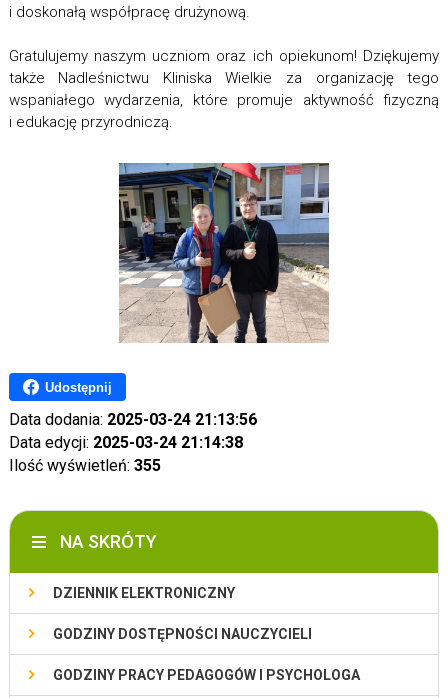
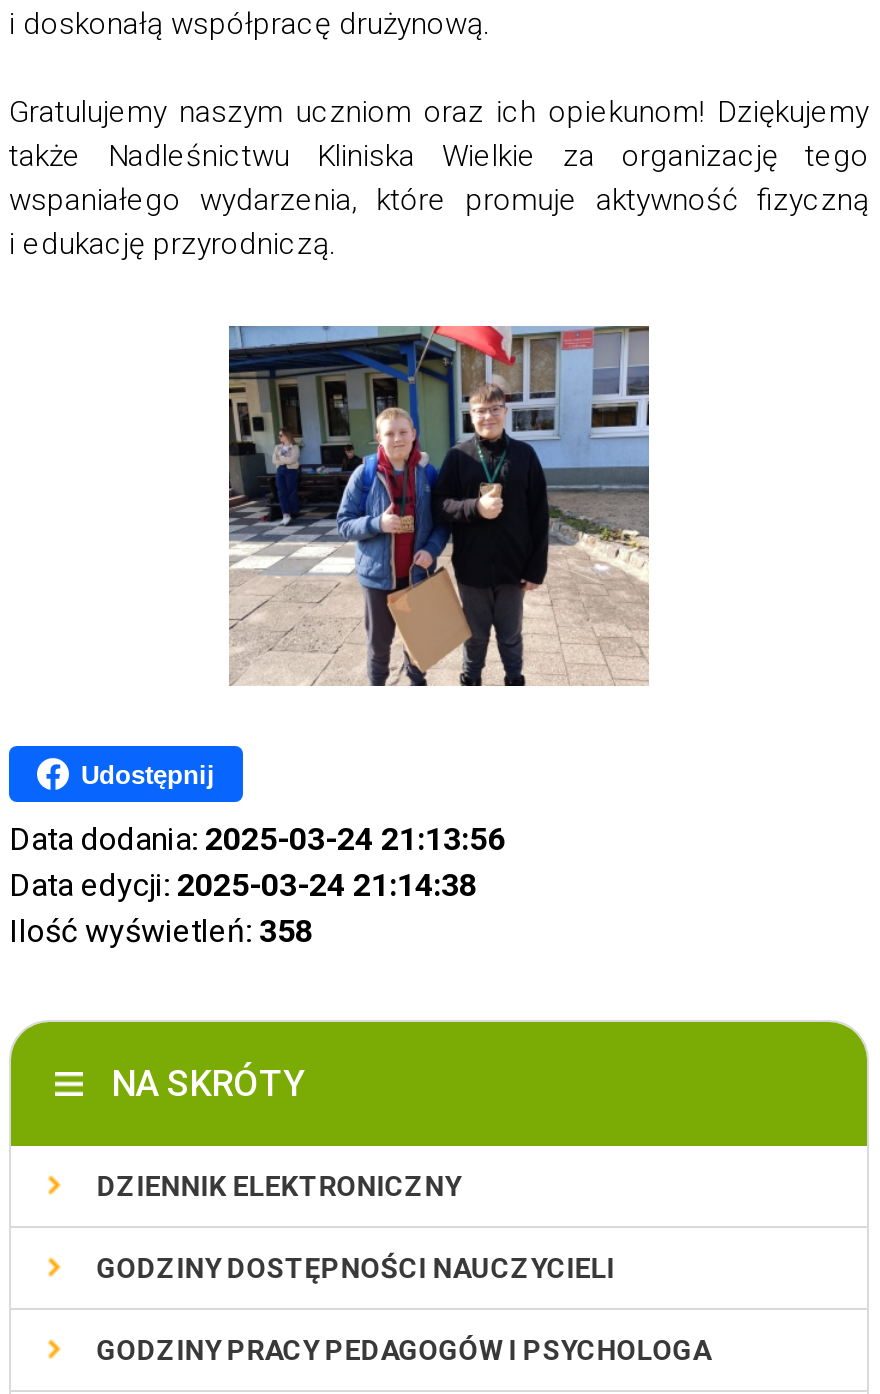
- Ilość wyświetleń: 355
+ Ilość wyświetleń: 358
